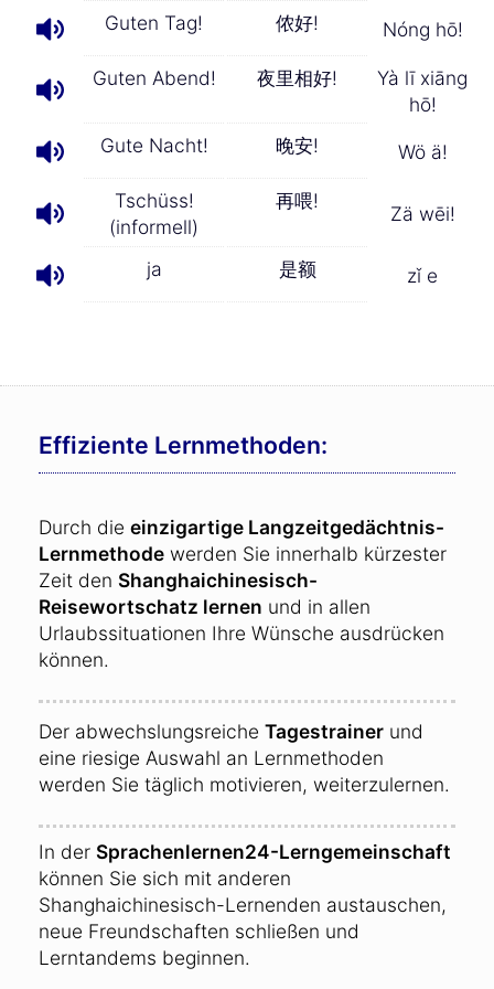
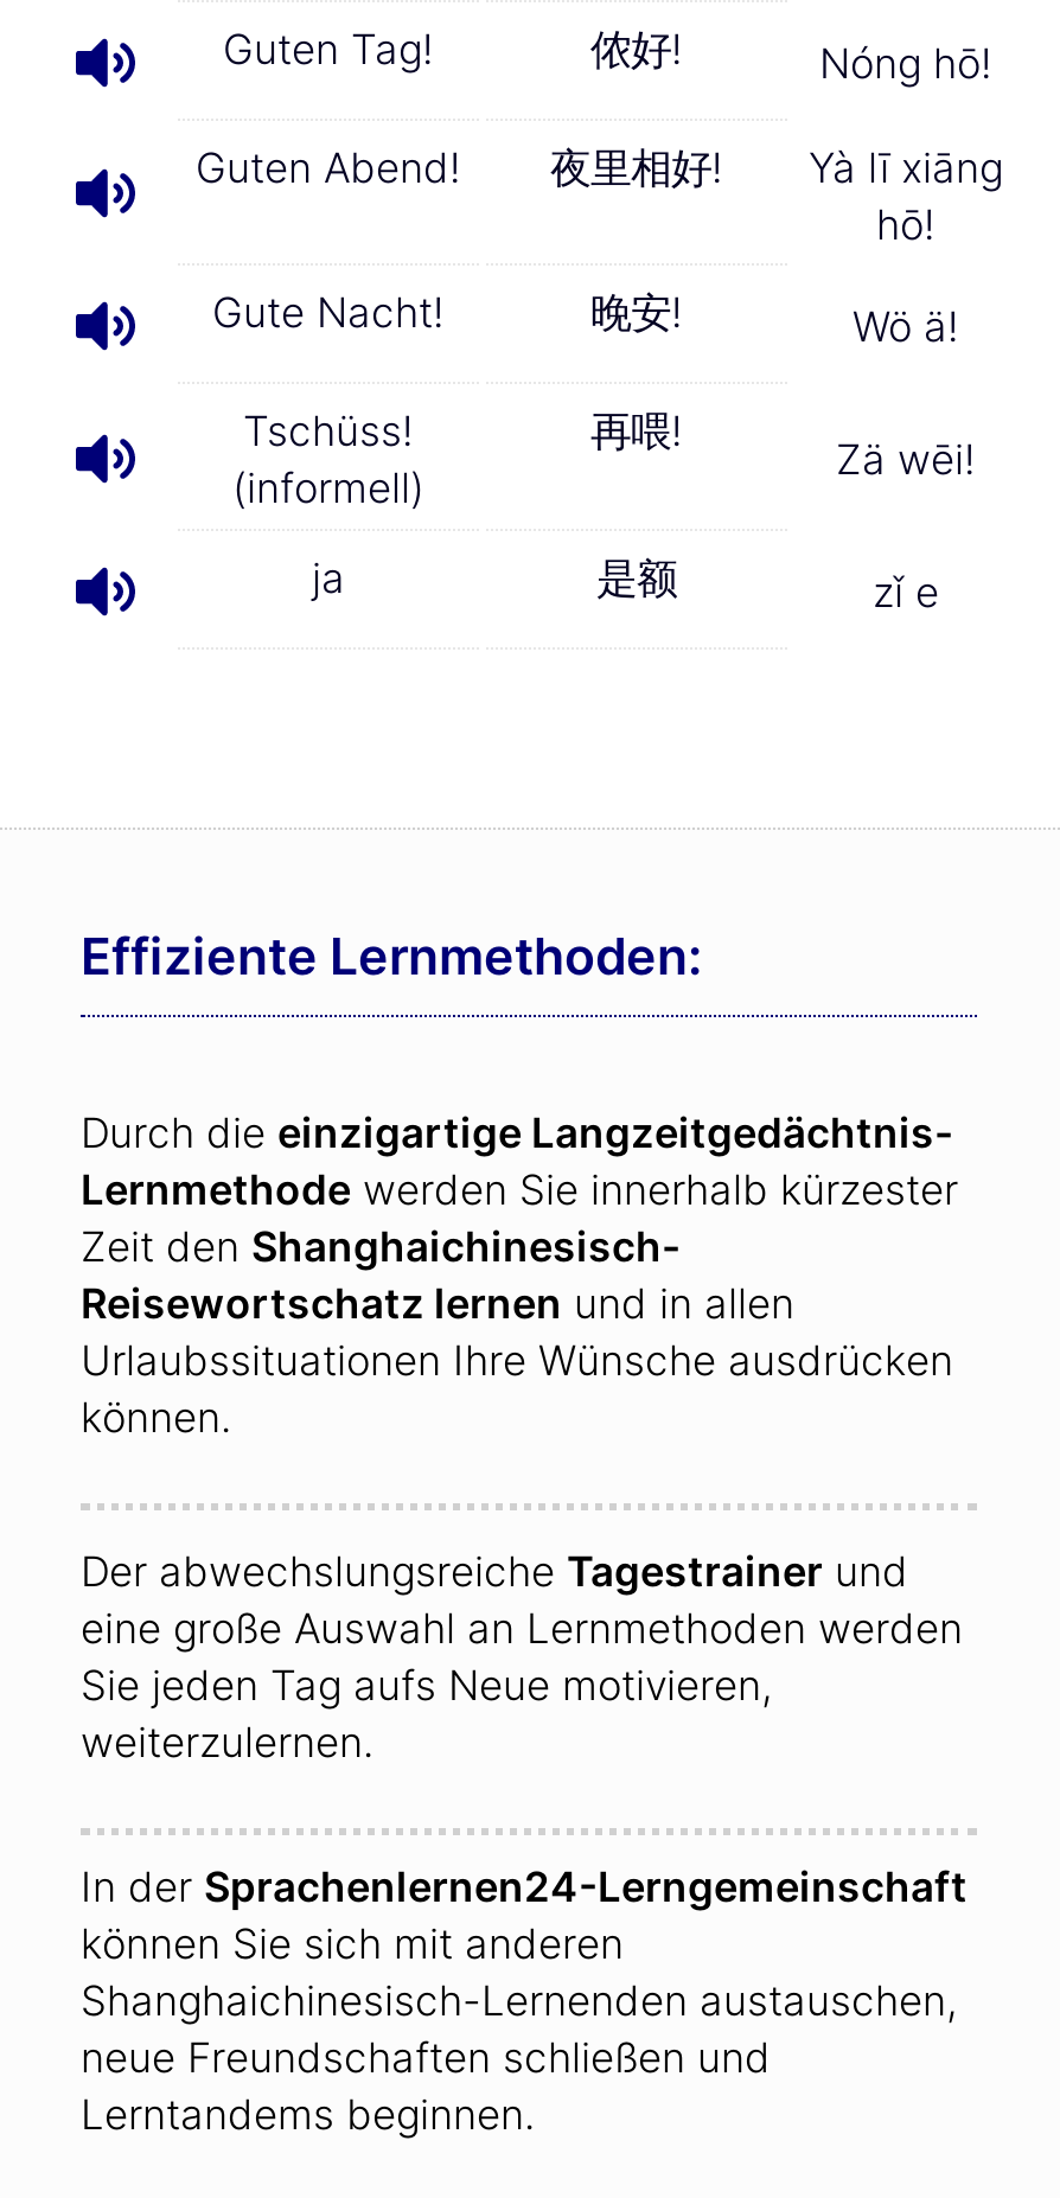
- eine riesige Auswahl an Lernmethoden
- werden Sie täglich motivieren, weiterzulernen.
+ eine große Auswahl an Lernmethoden werden
+ Sie jeden Tag aufs Neue motivieren,
+ weiterzulernen.
